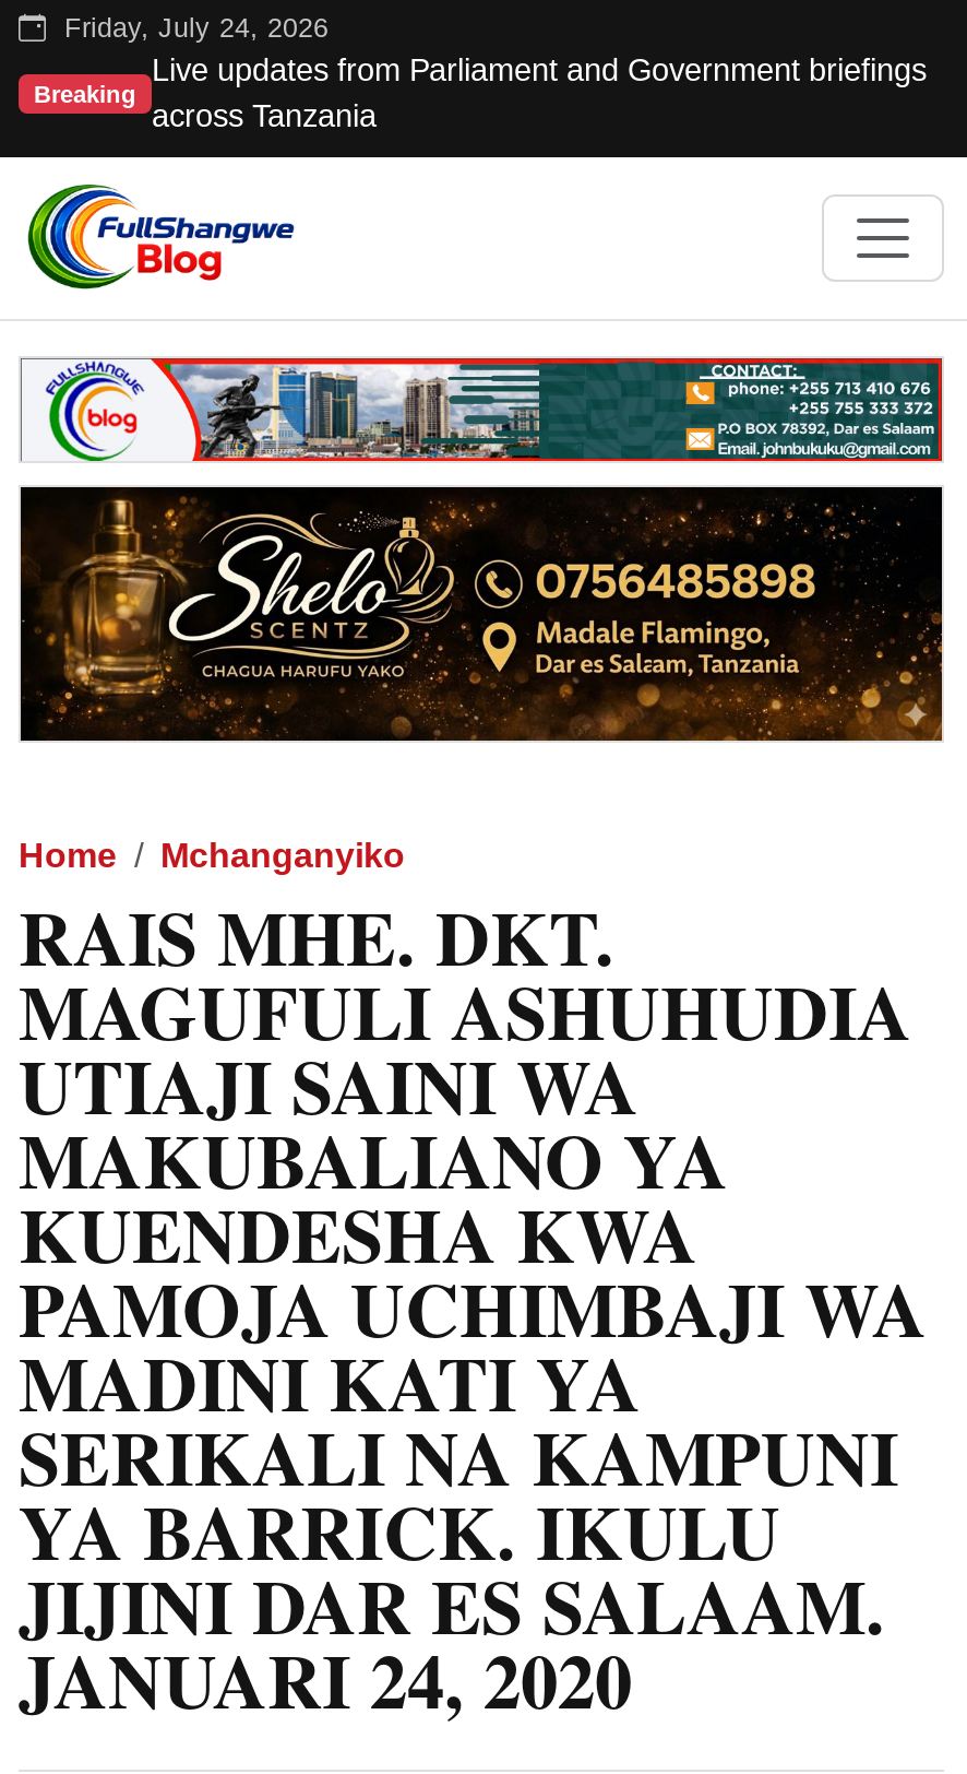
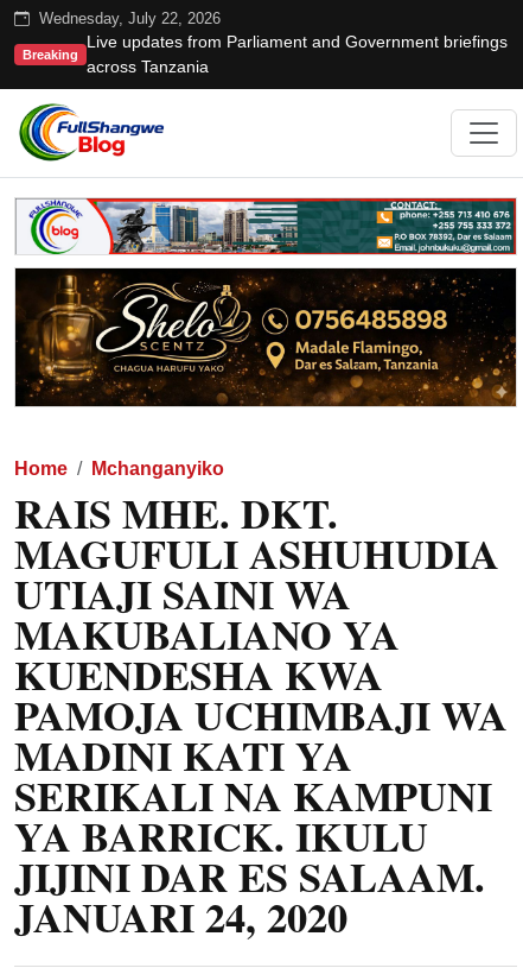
- Friday, July 24, 2026
+ Wednesday, July 22, 2026
